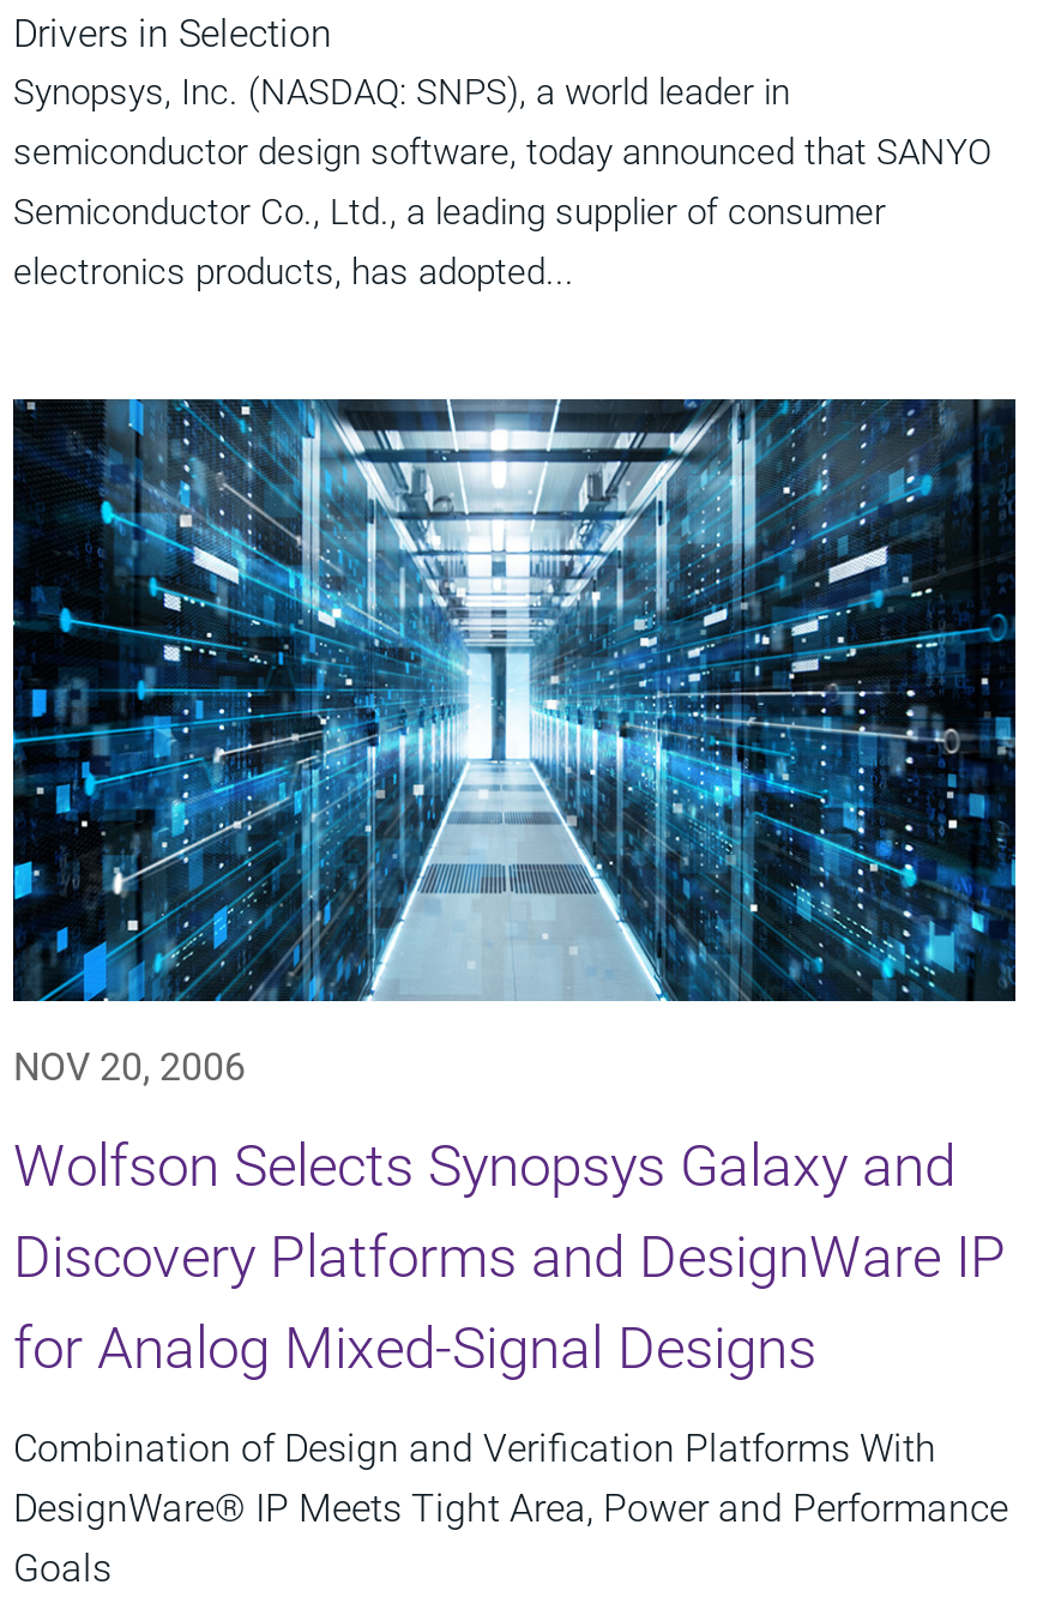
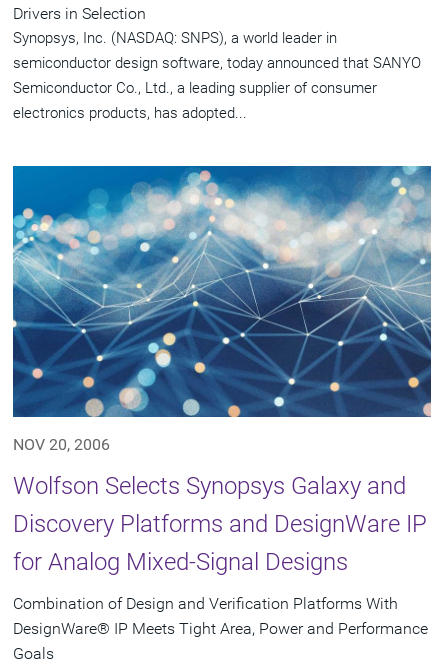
- [image]
+ [image]
